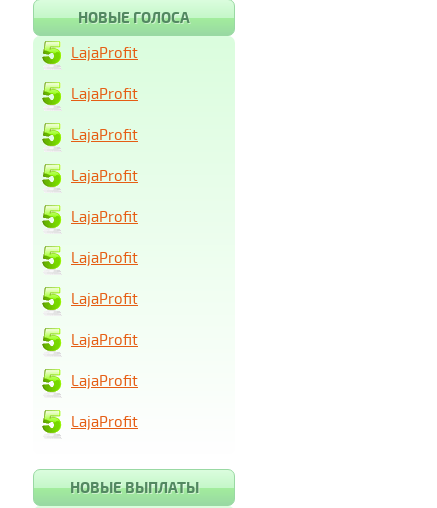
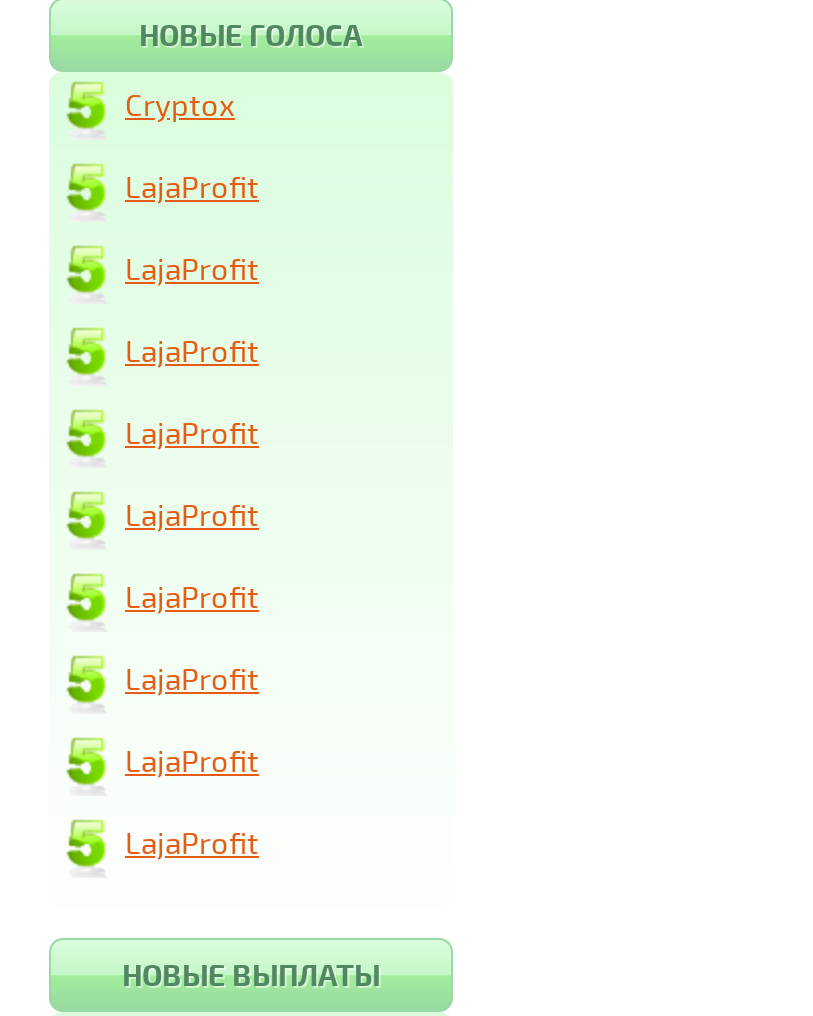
- LajaProfit
+ Cryptox
